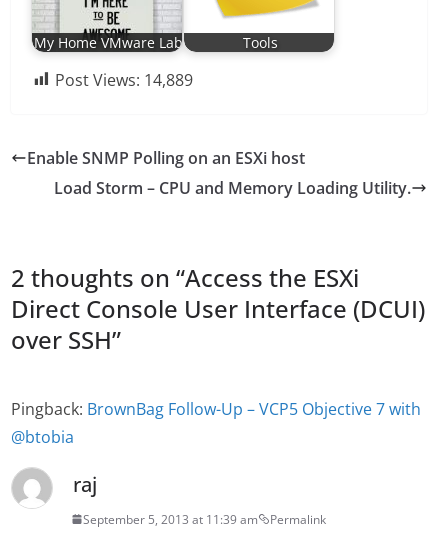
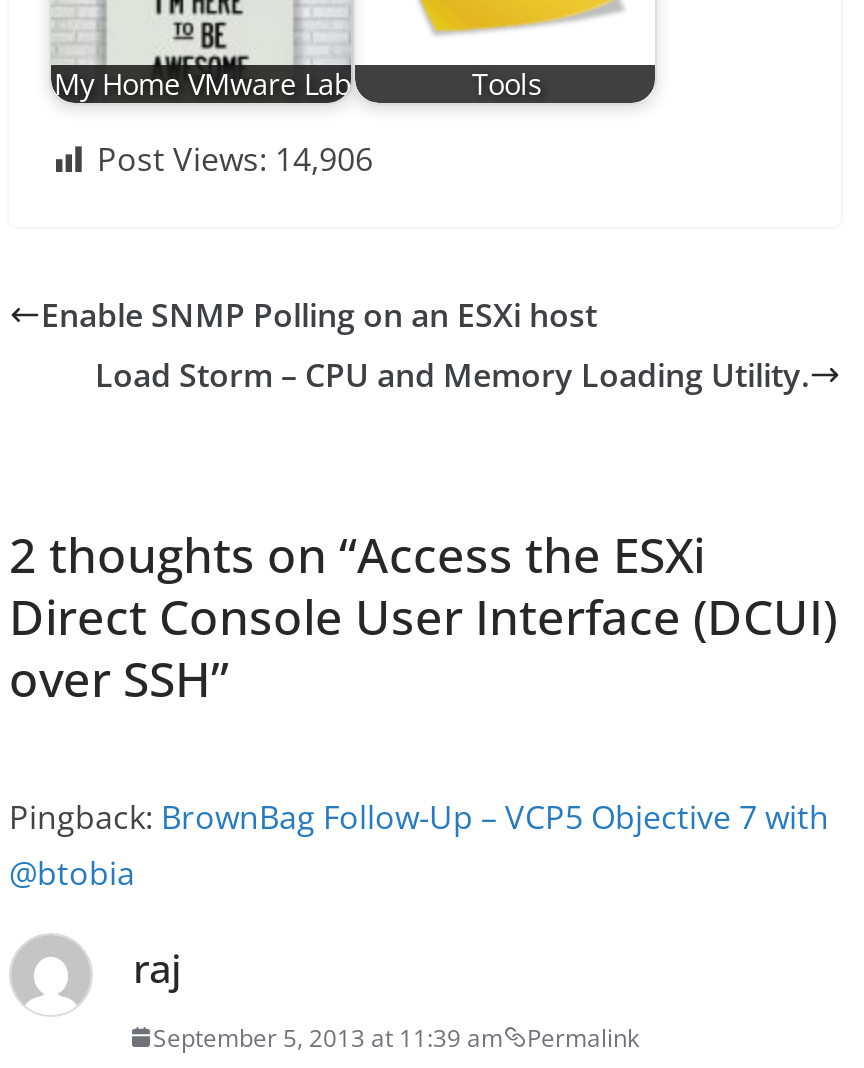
- Post Views: 14,889
+ Post Views: 14,906
